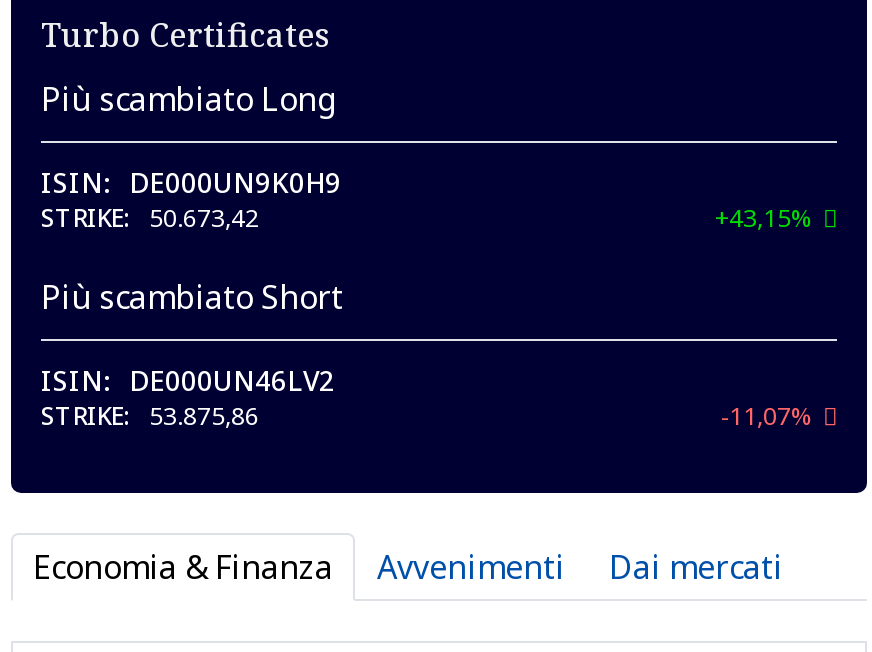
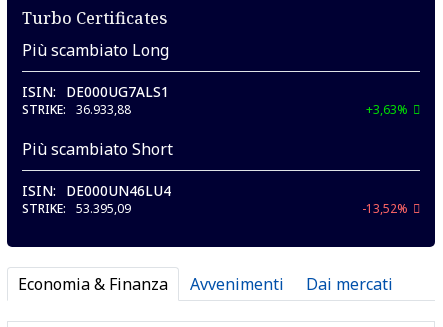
- ISIN: DE000UN9K0H9
+ ISIN: DE000UG7ALS1

- STRIKE: 50.673,42
+ STRIKE: 36.933,88

- +43,15%
+ +3,63%

- ISIN: DE000UN46LV2
+ ISIN: DE000UN46LU4

- STRIKE: 53.875,86
+ STRIKE: 53.395,09

- -11,07%
+ -13,52%
